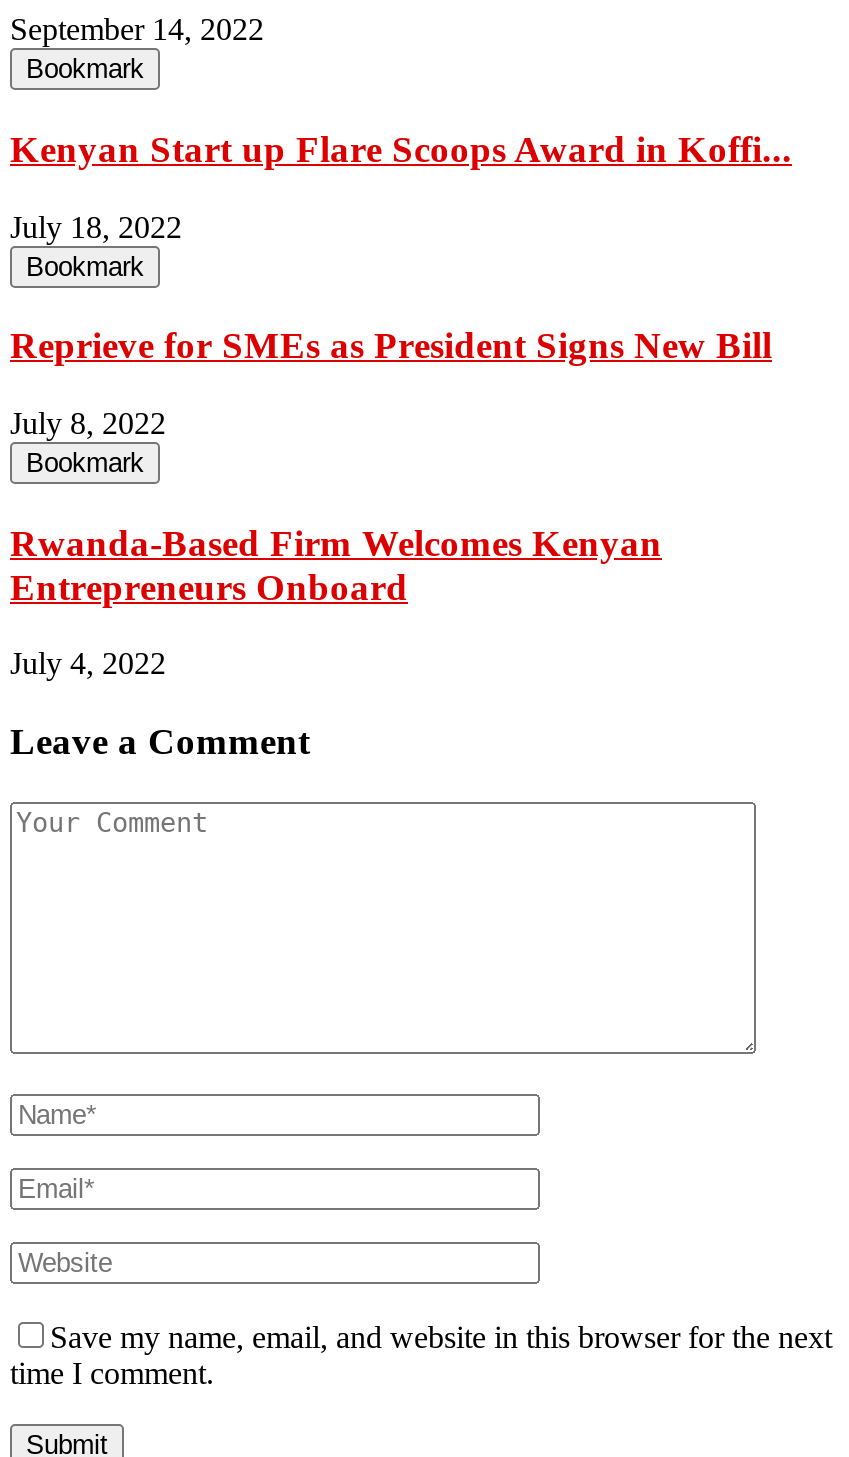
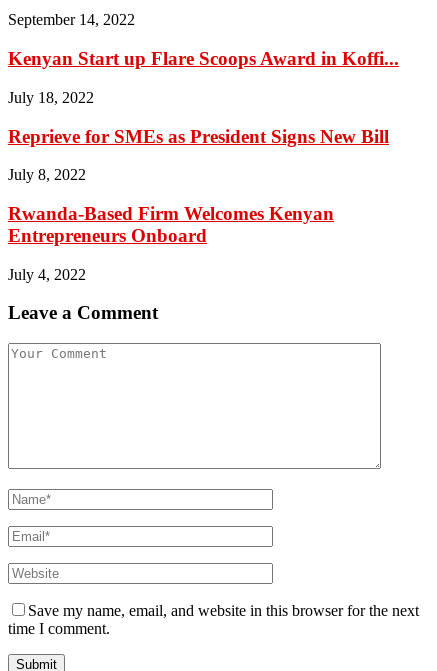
- Bookmark

- Bookmark

- Bookmark
